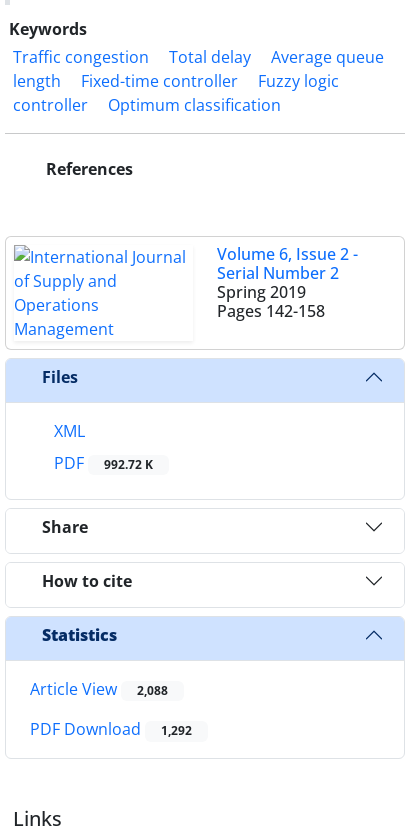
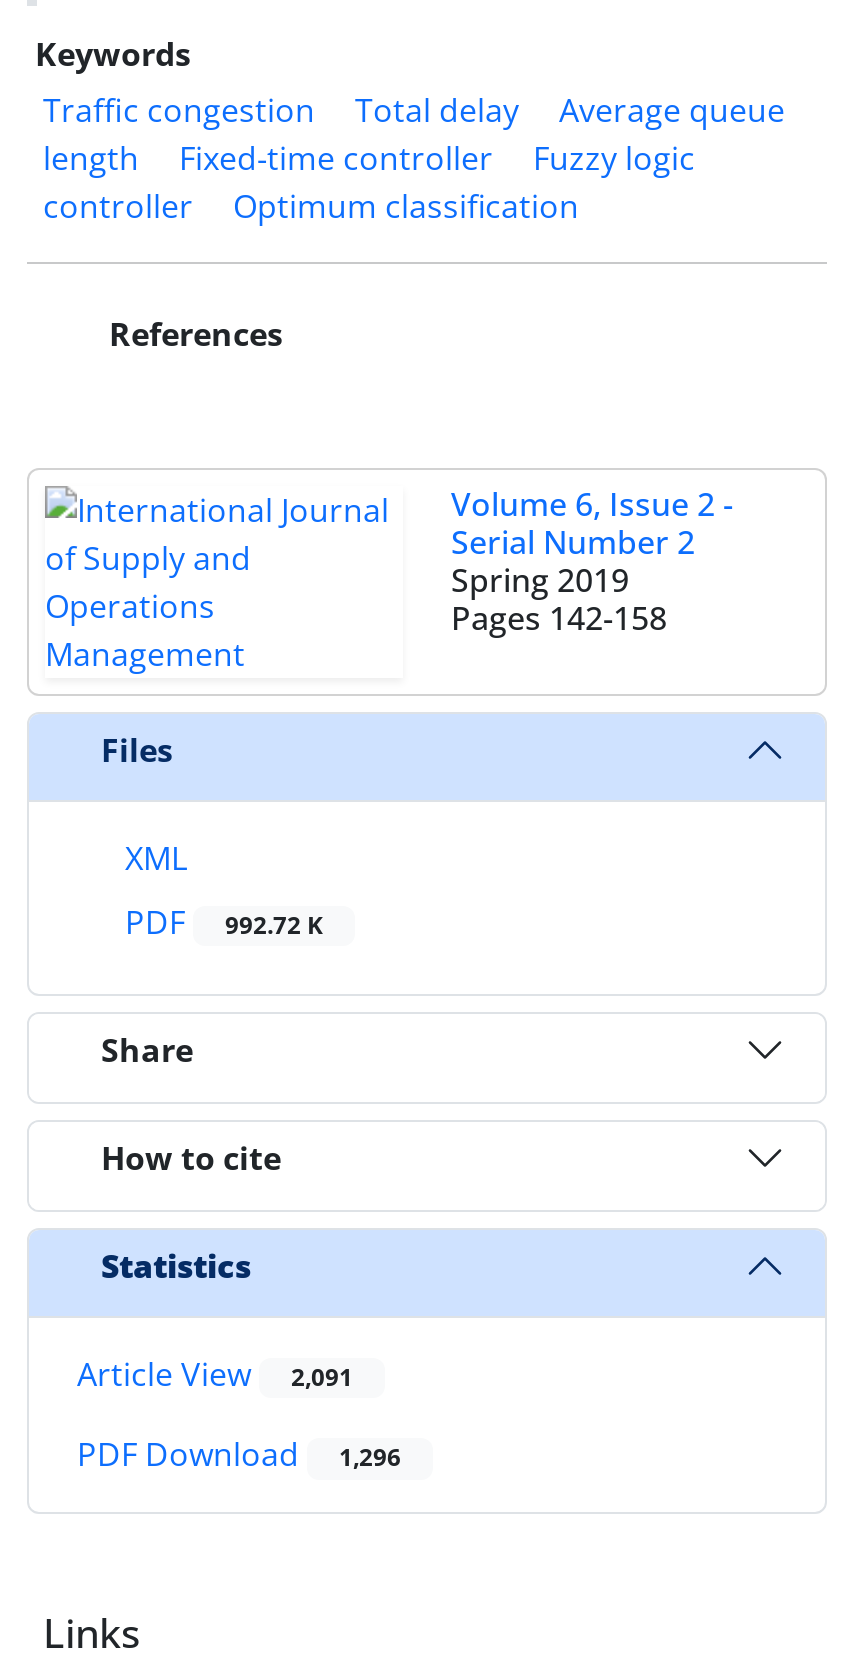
- Article View 2,088
+ Article View 2,091

- PDF Download 1,292
+ PDF Download 1,296
